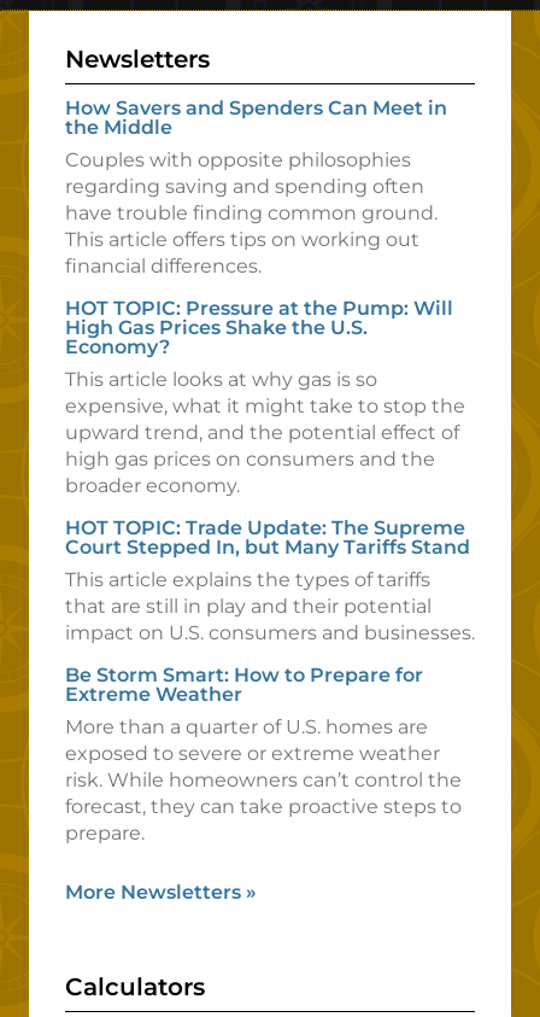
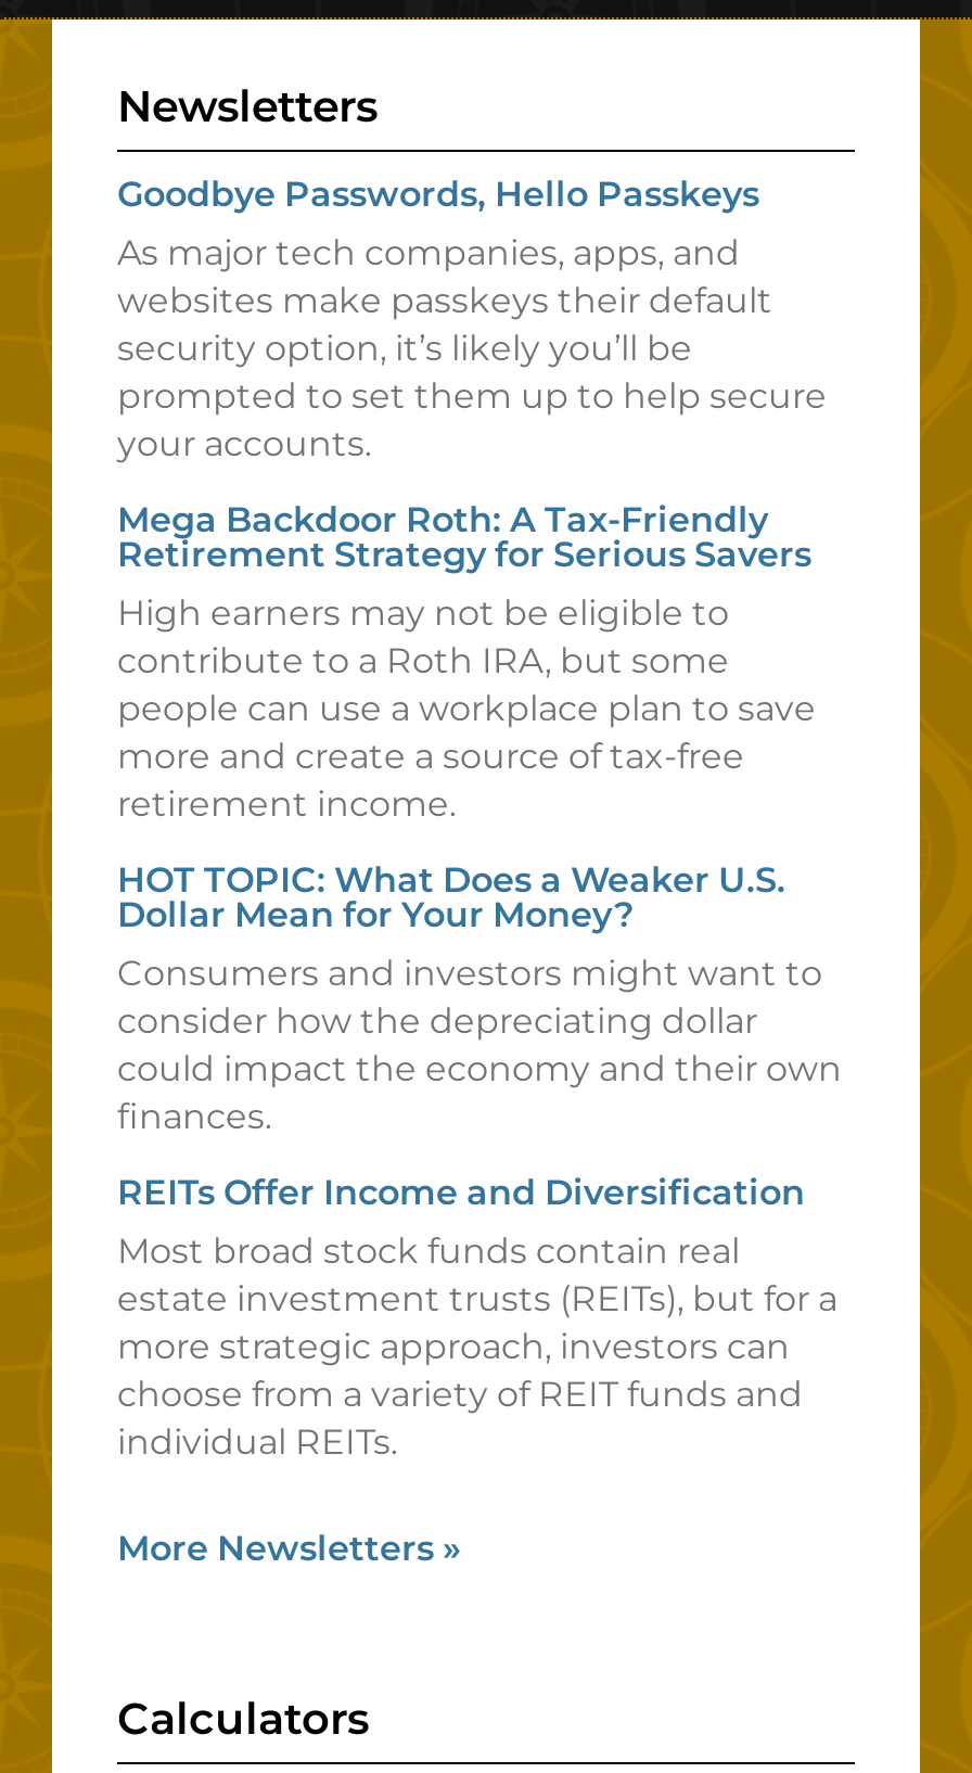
- How Savers and Spenders Can Meet in
- the Middle
- Couples with opposite philosophies
- regarding saving and spending often
- have trouble finding common ground.
- This article offers tips on working out
- financial differences.
+ Goodbye Passwords, Hello Passkeys
+ As major tech companies, apps, and
+ websites make passkeys their default
+ security option, it’s likely you’ll be
+ prompted to set them up to help secure
+ your accounts.

- HOT TOPIC: Pressure at the Pump: Will
- High Gas Prices Shake the U.S.
- Economy?
- This article looks at why gas is so
- expensive, what it might take to stop the
- upward trend, and the potential effect of
- high gas prices on consumers and the
- broader economy.
+ Mega Backdoor Roth: A Tax-Friendly
+ Retirement Strategy for Serious Savers
+ High earners may not be eligible to
+ contribute to a Roth IRA, but some
+ people can use a workplace plan to save
+ more and create a source of tax-free
+ retirement income.

- HOT TOPIC: Trade Update: The Supreme
- Court Stepped In, but Many Tariffs Stand
- This article explains the types of tariffs
- that are still in play and their potential
- impact on U.S. consumers and businesses.
+ HOT TOPIC: What Does a Weaker U.S.
+ Dollar Mean for Your Money?
+ Consumers and investors might want to
+ consider how the depreciating dollar
+ could impact the economy and their own
+ finances.

- Be Storm Smart: How to Prepare for
- Extreme Weather
- More than a quarter of U.S. homes are
- exposed to severe or extreme weather
- risk. While homeowners can’t control the
- forecast, they can take proactive steps to
- prepare.
+ REITs Offer Income and Diversification
+ Most broad stock funds contain real
+ estate investment trusts (REITs), but for a
+ more strategic approach, investors can
+ choose from a variety of REIT funds and
+ individual REITs.
